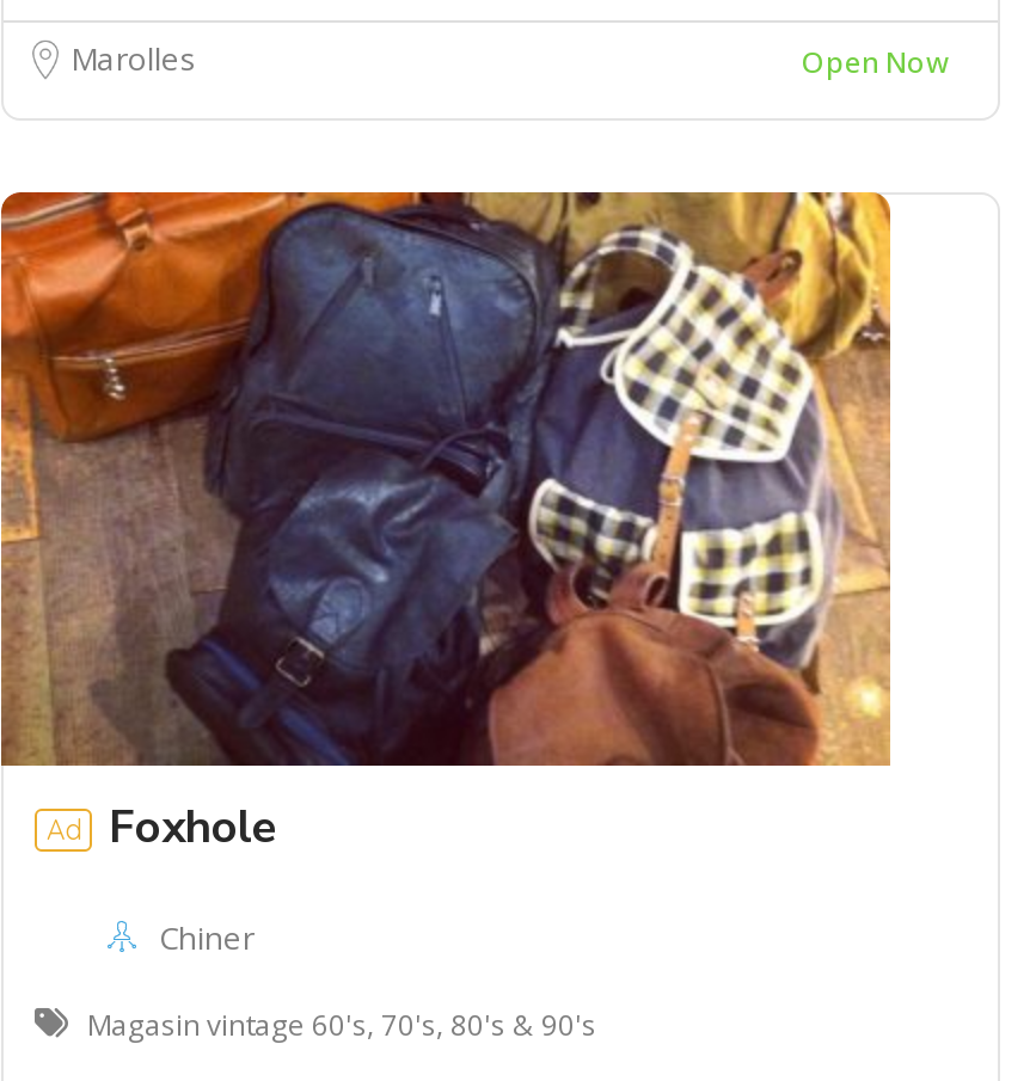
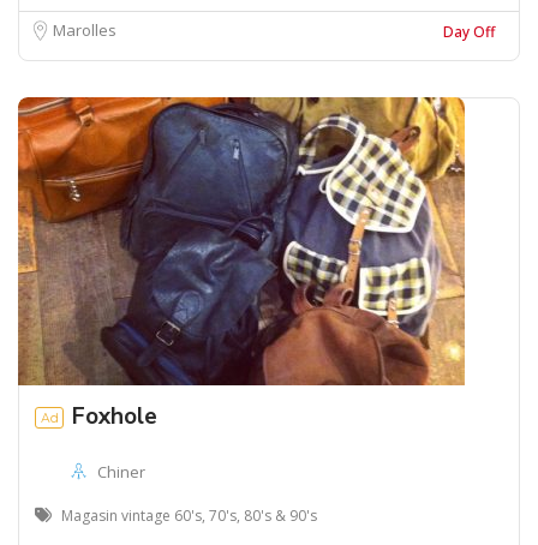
- Open Now
+ Day Off
